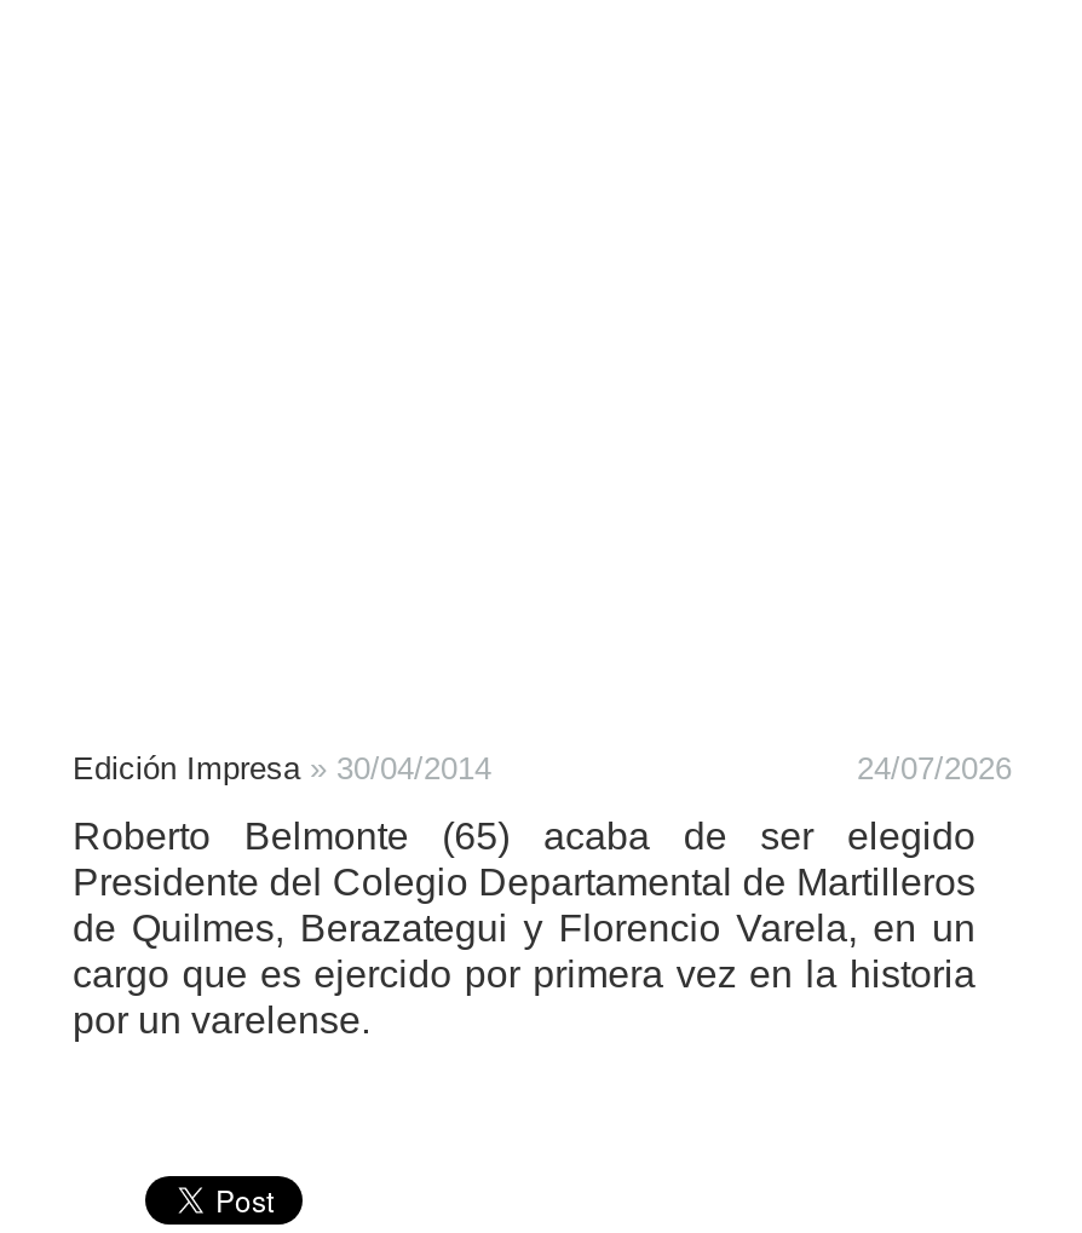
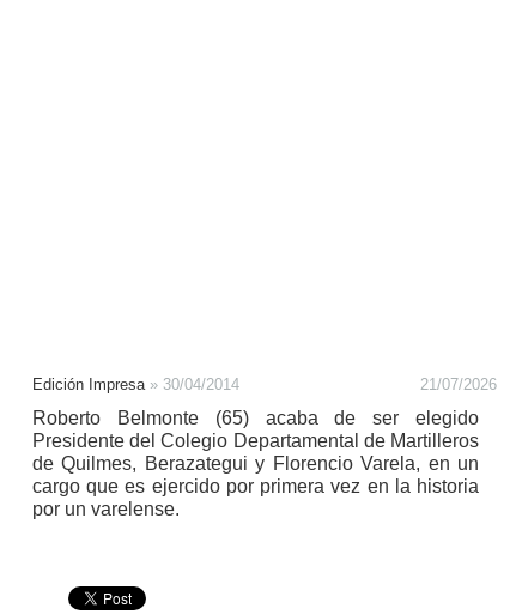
- 24/07/2026
+ 21/07/2026
